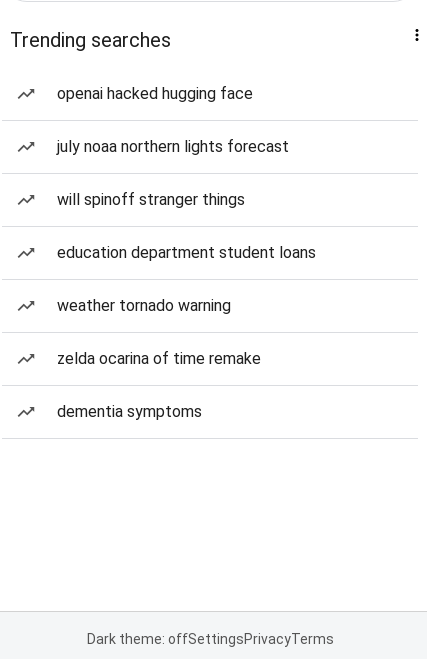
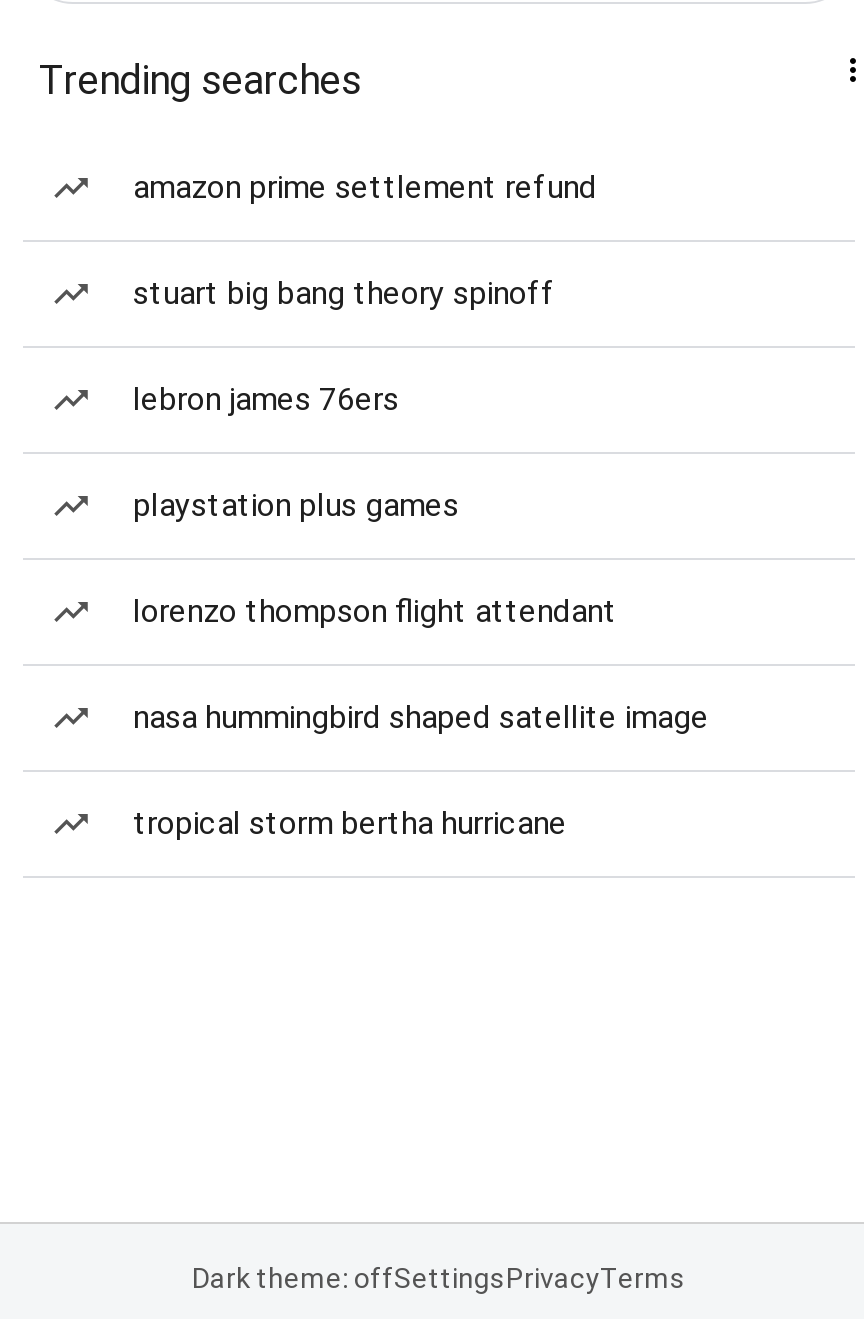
- openai hacked hugging face
+ amazon prime settlement refund

- july noaa northern lights forecast
+ stuart big bang theory spinoff

- will spinoff stranger things
+ lebron james 76ers

- education department student loans
+ playstation plus games

- weather tornado warning
+ lorenzo thompson flight attendant

- zelda ocarina of time remake
+ nasa hummingbird shaped satellite image

- dementia symptoms
+ tropical storm bertha hurricane
